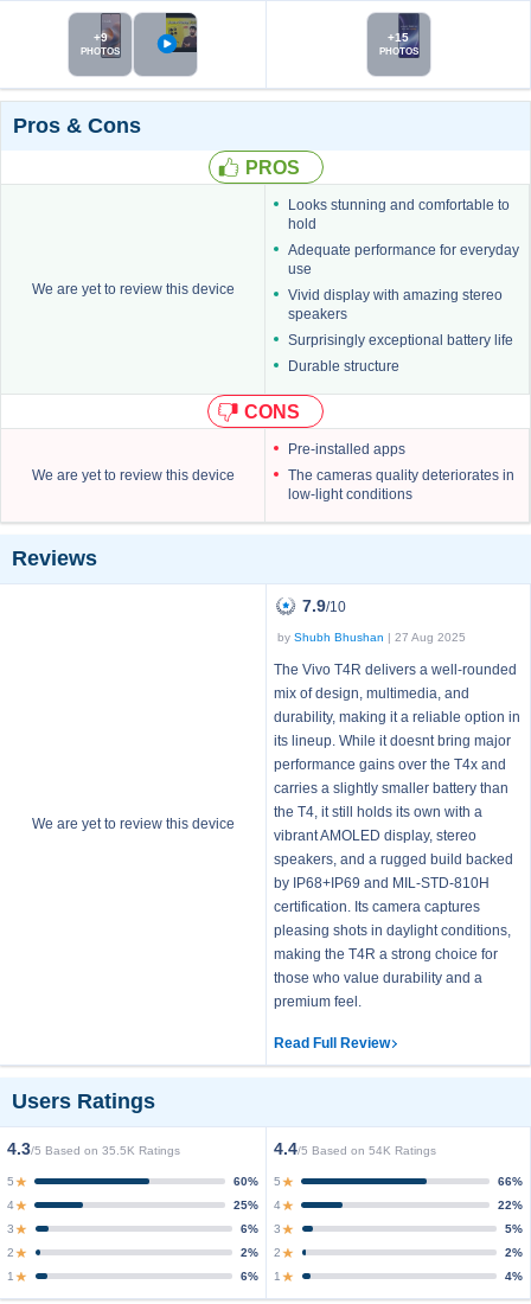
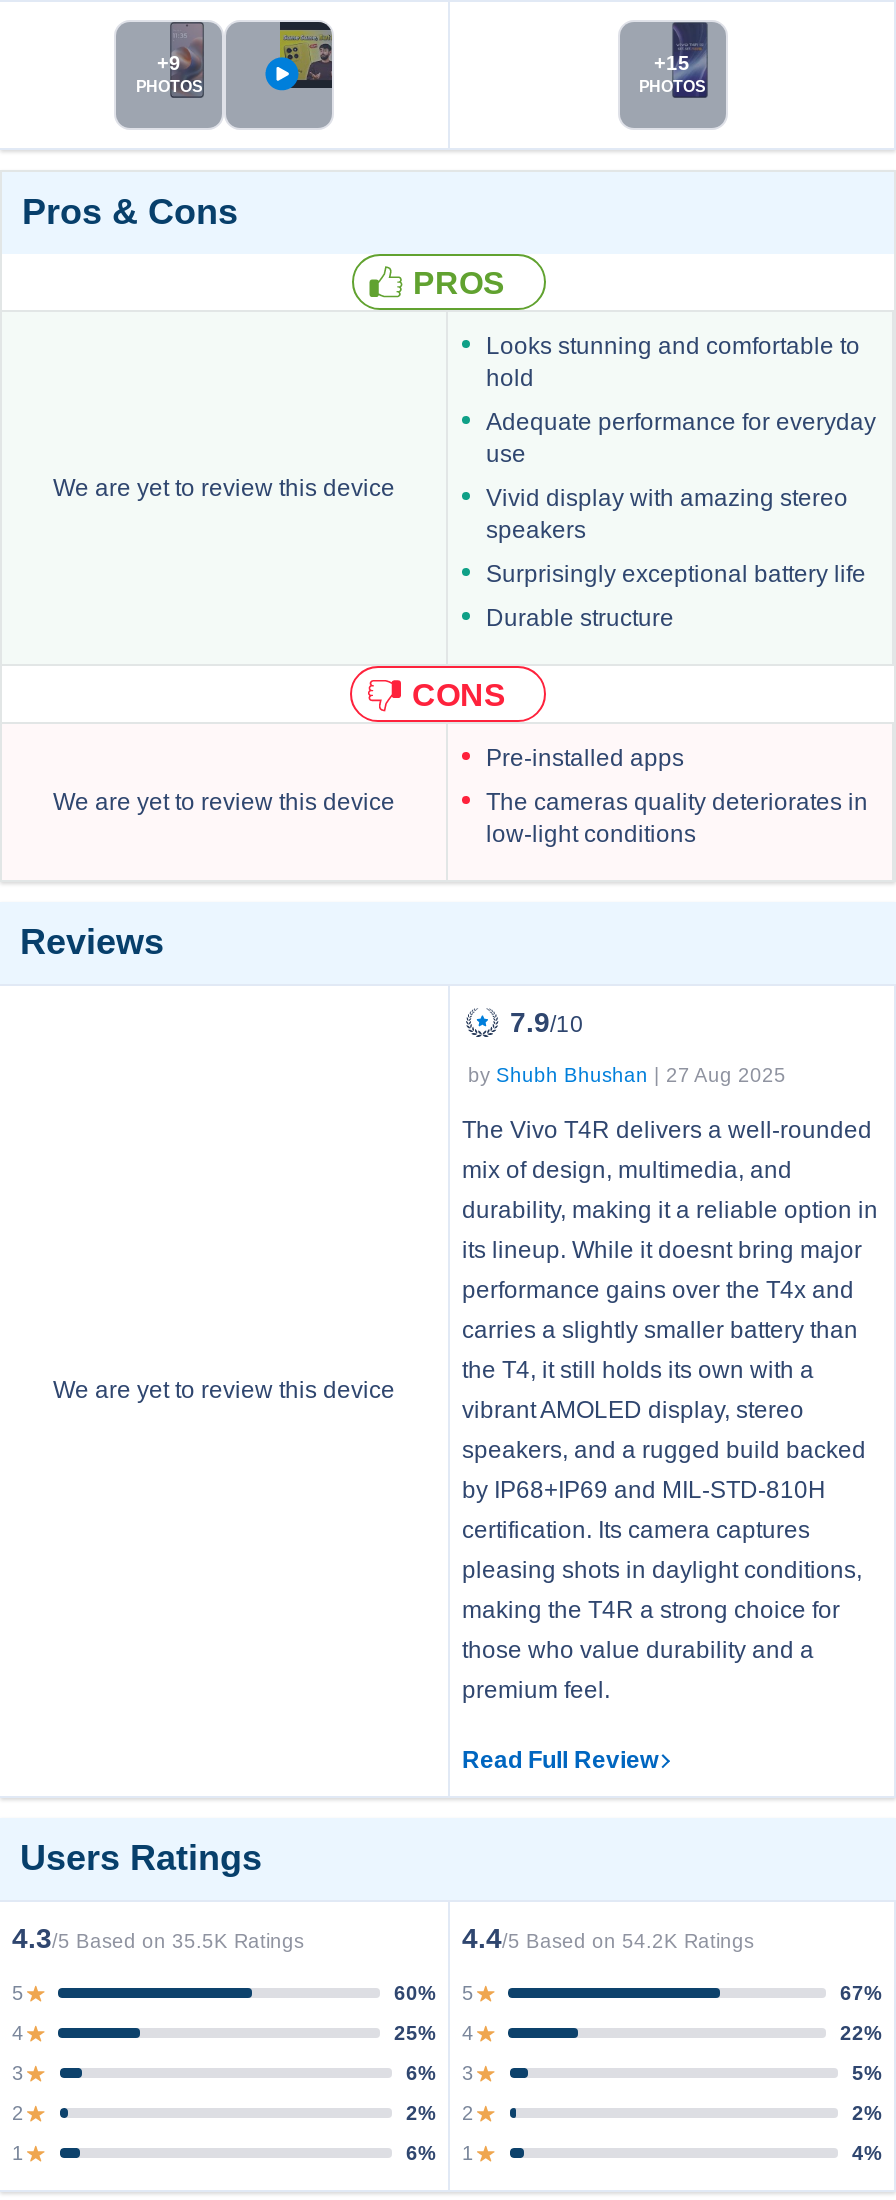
- 4.4/5 Based on 54K Ratings
+ 4.4/5 Based on 54.2K Ratings

- 66%
+ 67%
